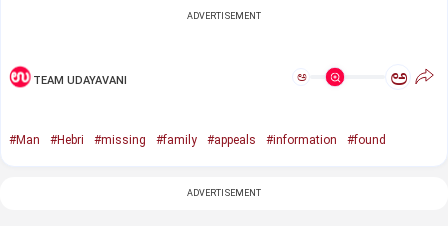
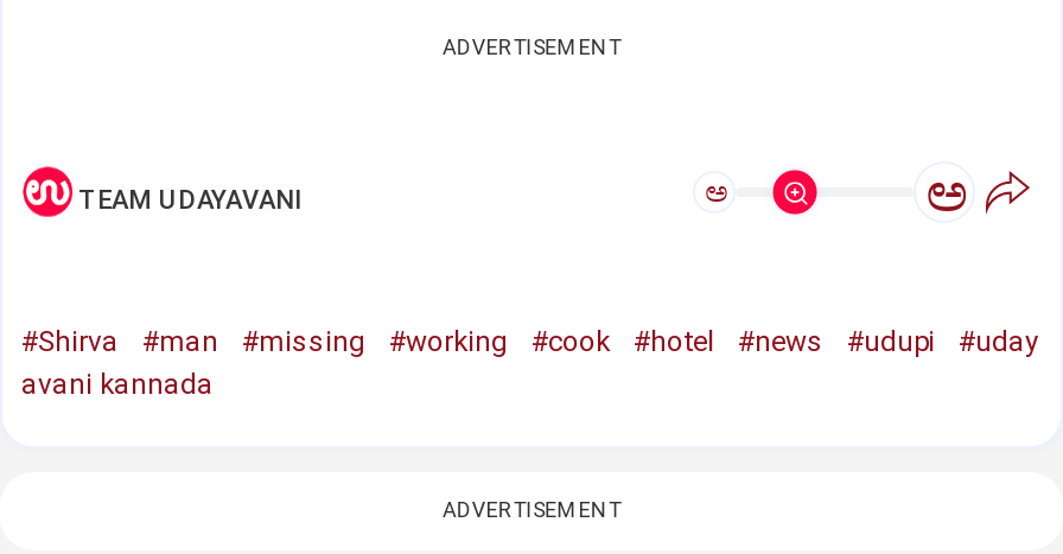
- #Man
- #Hebri
+ #Shirva
+ #man

- #family
- #appeals
- #information
- #found
+ #working
+ #cook
+ #hotel
+ #news
+ #udupi
+ #uday
+ avani kannada
